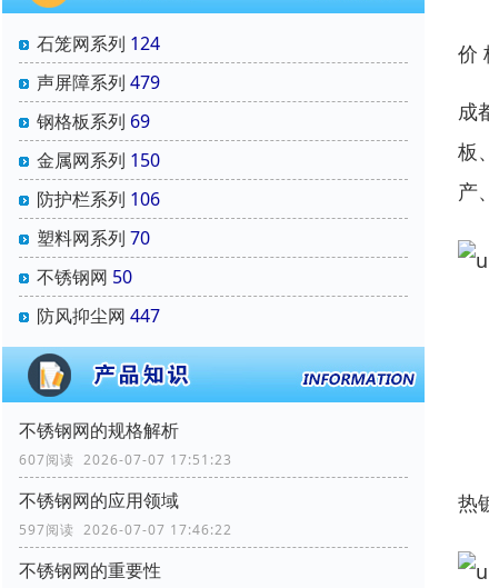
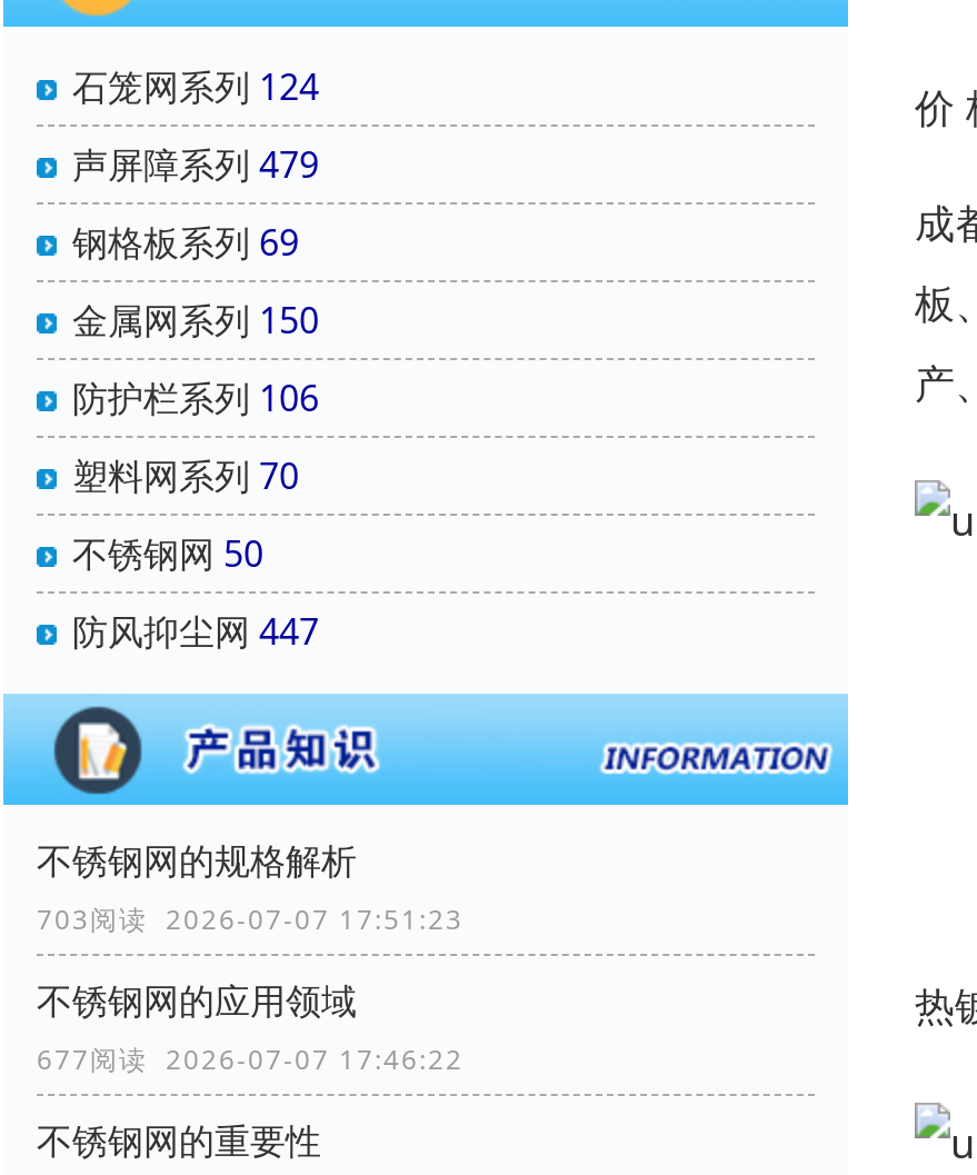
- 607阅读 2026-07-07 17:51:23
+ 703阅读 2026-07-07 17:51:23

- 597阅读 2026-07-07 17:46:22
+ 677阅读 2026-07-07 17:46:22
